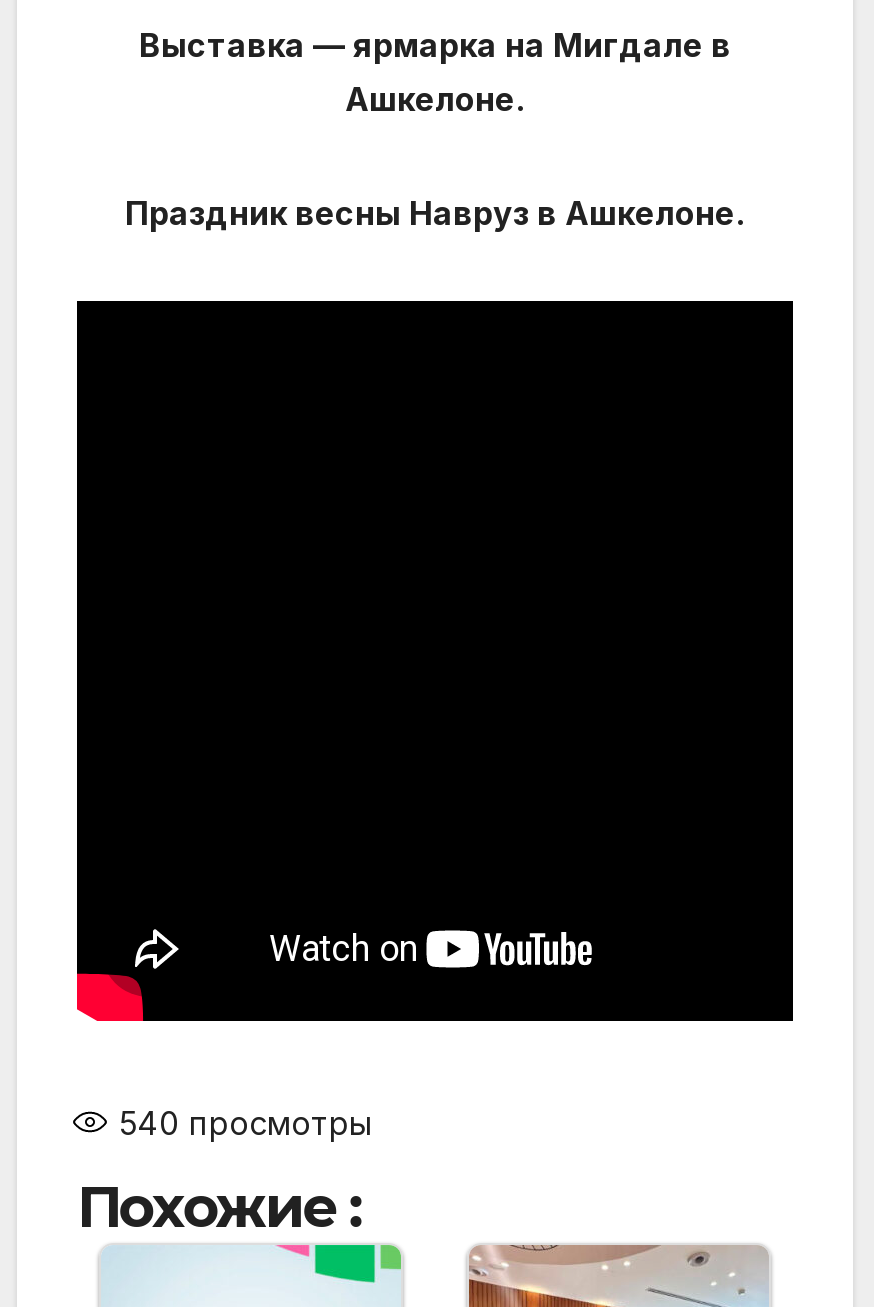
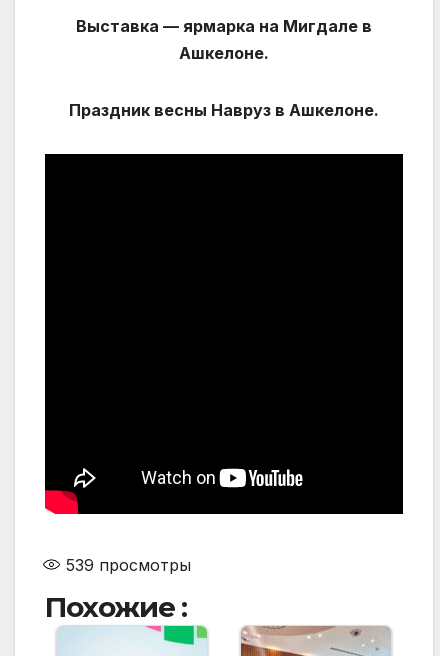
- 540 просмотры
+ 539 просмотры
